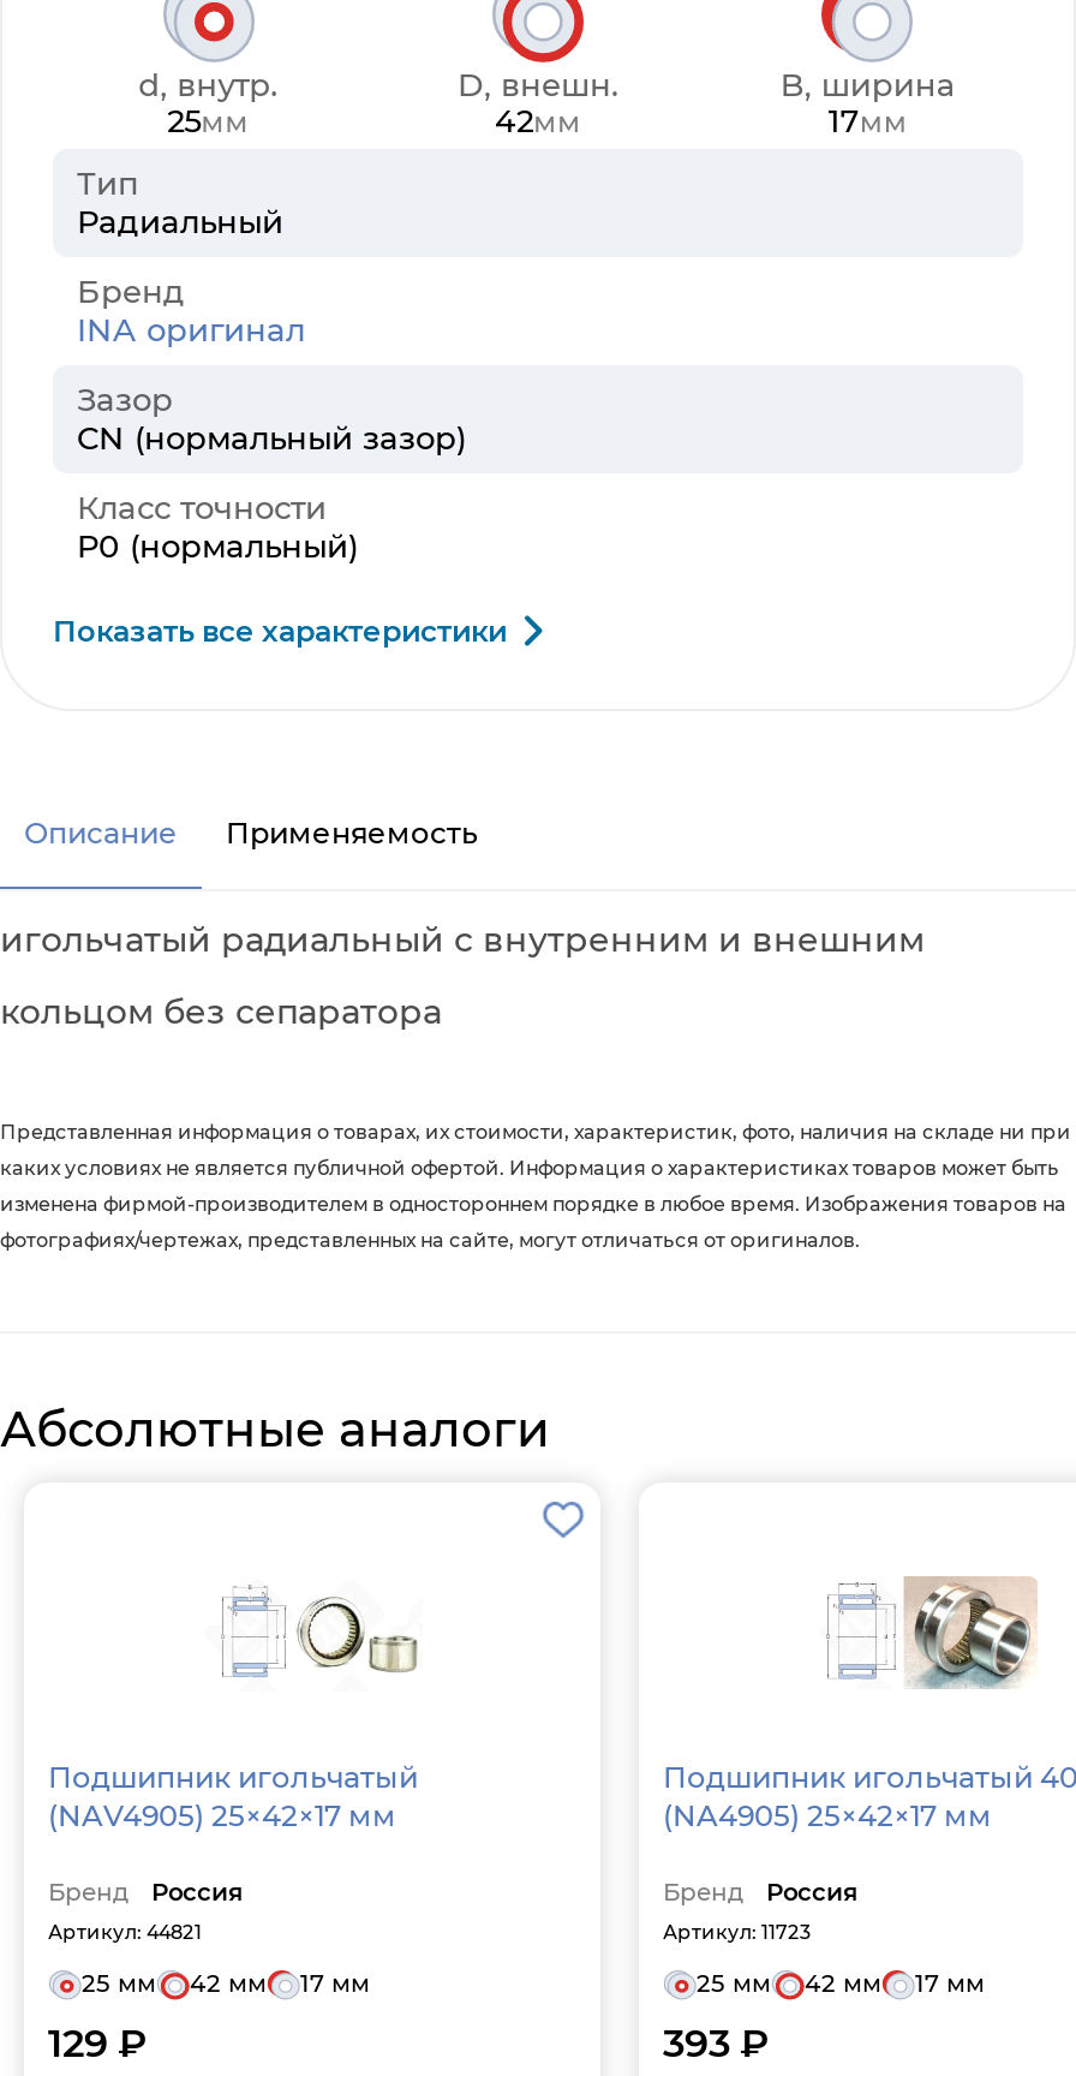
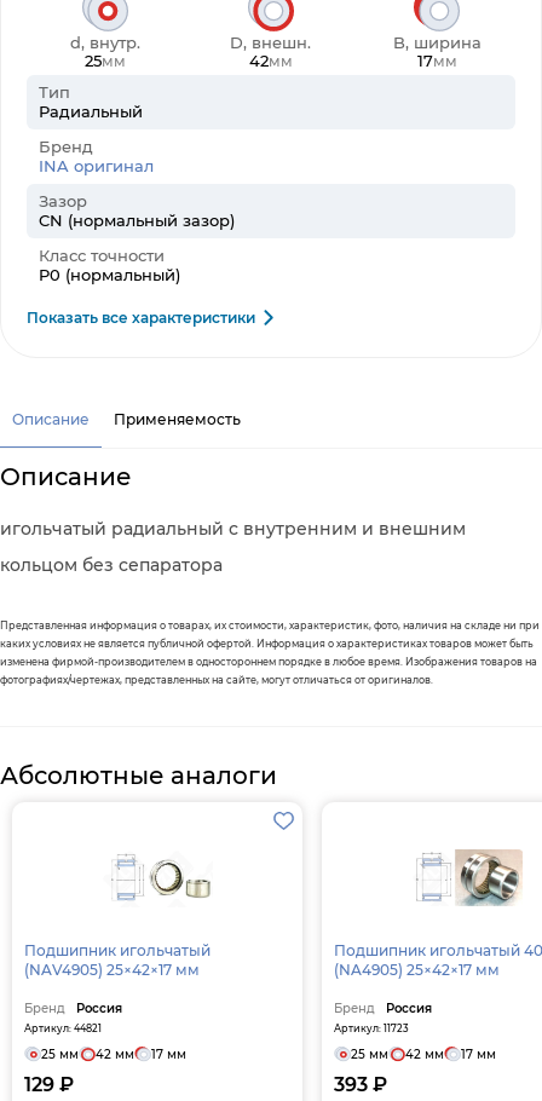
+ Описание
